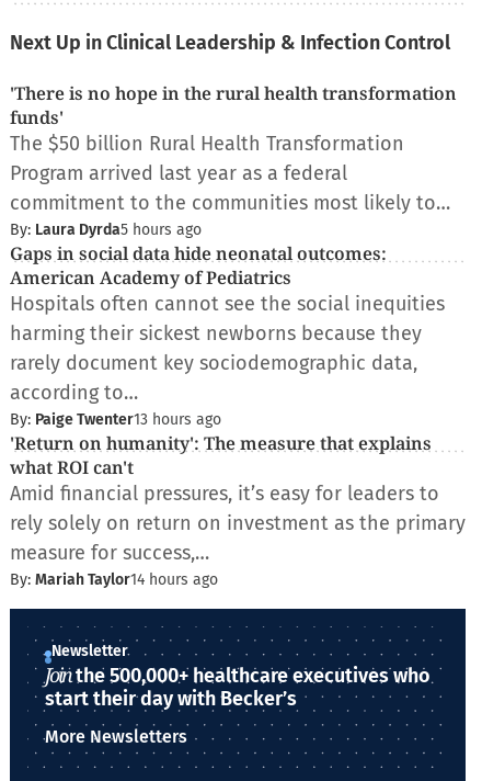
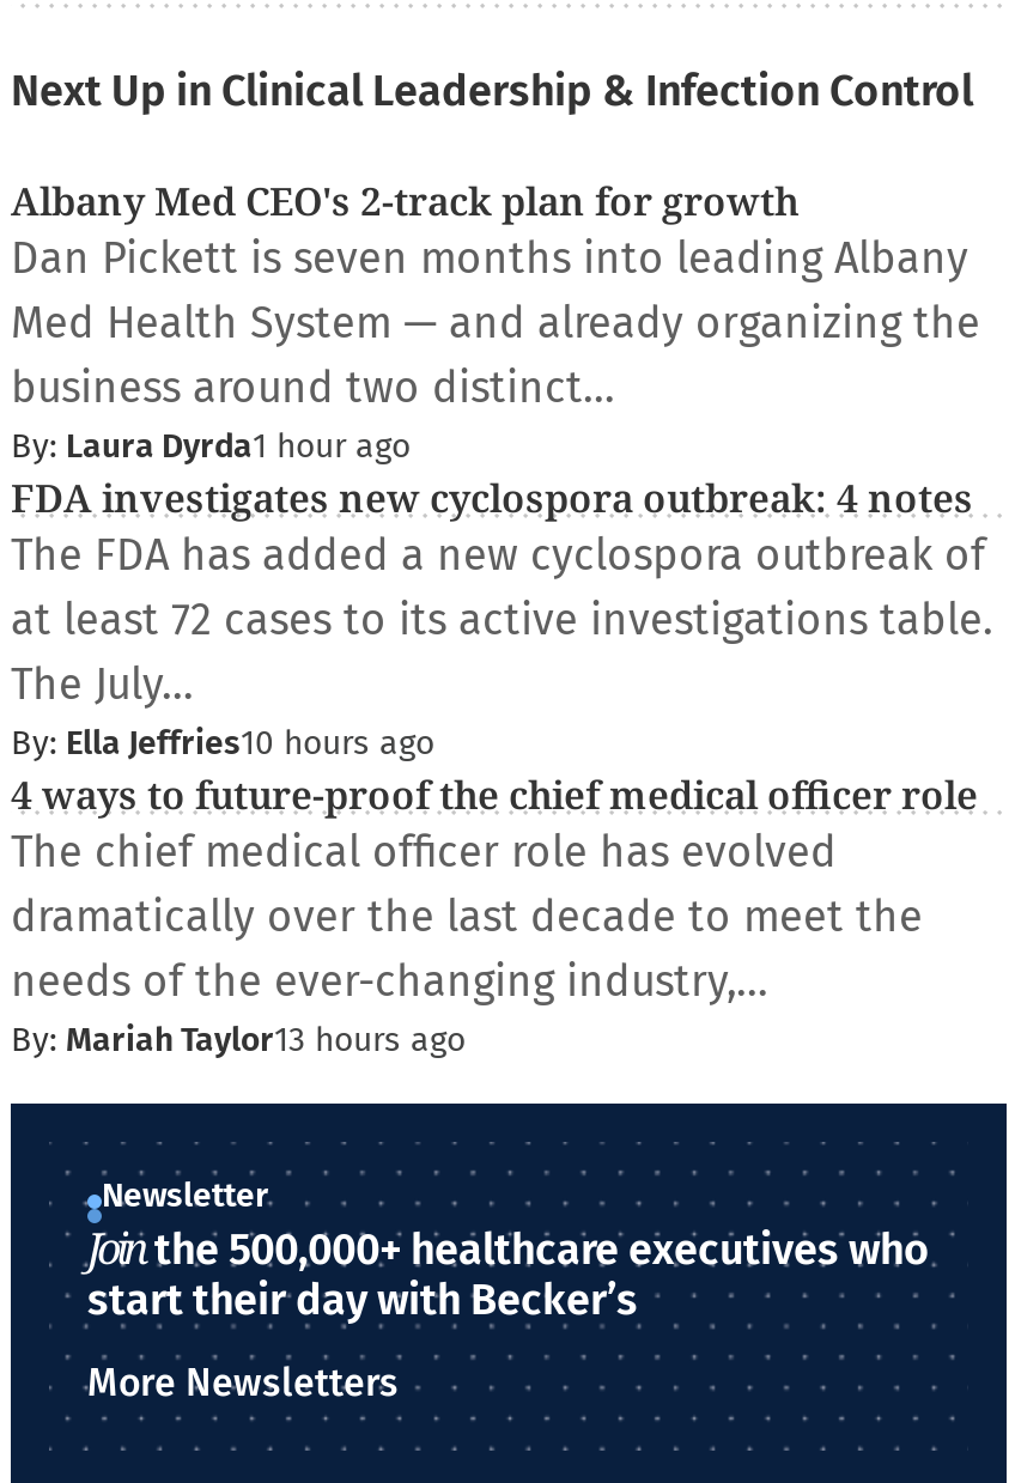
- 'There is no hope in the rural health transformation
- funds'
- The $50 billion Rural Health Transformation
- Program arrived last year as a federal
- commitment to the communities most likely to…
- By: Laura Dyrda5 hours ago
- Gaps in social data hide neonatal outcomes:
- American Academy of Pediatrics
- Hospitals often cannot see the social inequities
- harming their sickest newborns because they
- rarely document key sociodemographic data,
- according to…
- By: Paige Twenter13 hours ago
- 'Return on humanity': The measure that explains
- what ROI can't
- Amid financial pressures, it’s easy for leaders to
- rely solely on return on investment as the primary
- measure for success,…
- By: Mariah Taylor14 hours ago
+ Albany Med CEO's 2-track plan for growth
+ Dan Pickett is seven months into leading Albany
+ Med Health System — and already organizing the
+ business around two distinct…
+ By: Laura Dyrda
+ FDA investigates new cyclospora outbreak: 4 notes
+ The FDA has added a new cyclospora outbreak of
+ at least 72 cases to its active investigations table.
+ The July…
+ By: Ella Jeffries
+ 4 ways to future-proof the chief medical officer role
+ The chief medical officer role has evolved
+ dramatically over the last decade to meet the
+ needs of the ever-changing industry,…
+ By: Mariah Taylor
